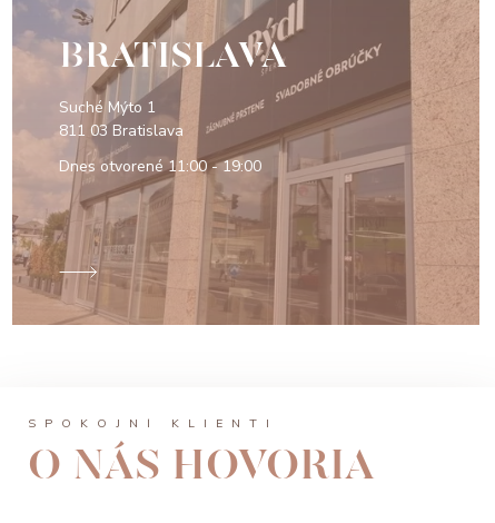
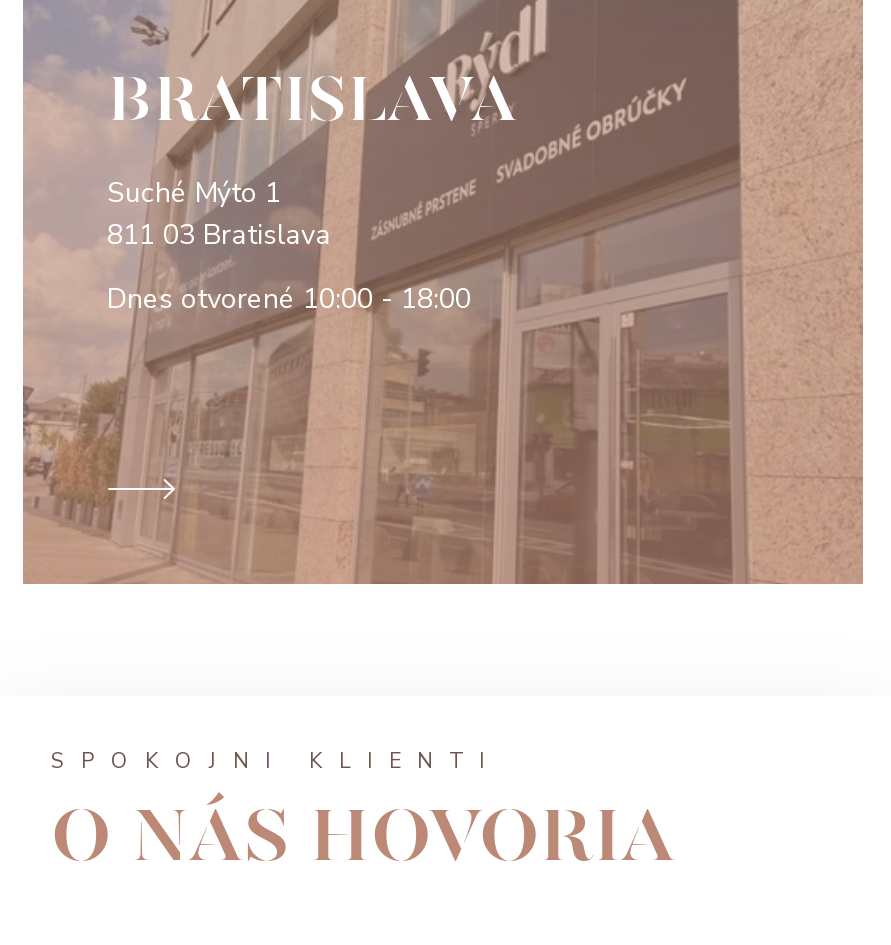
- Dnes otvorené 11:00 - 19:00
+ Dnes otvorené 10:00 - 18:00
